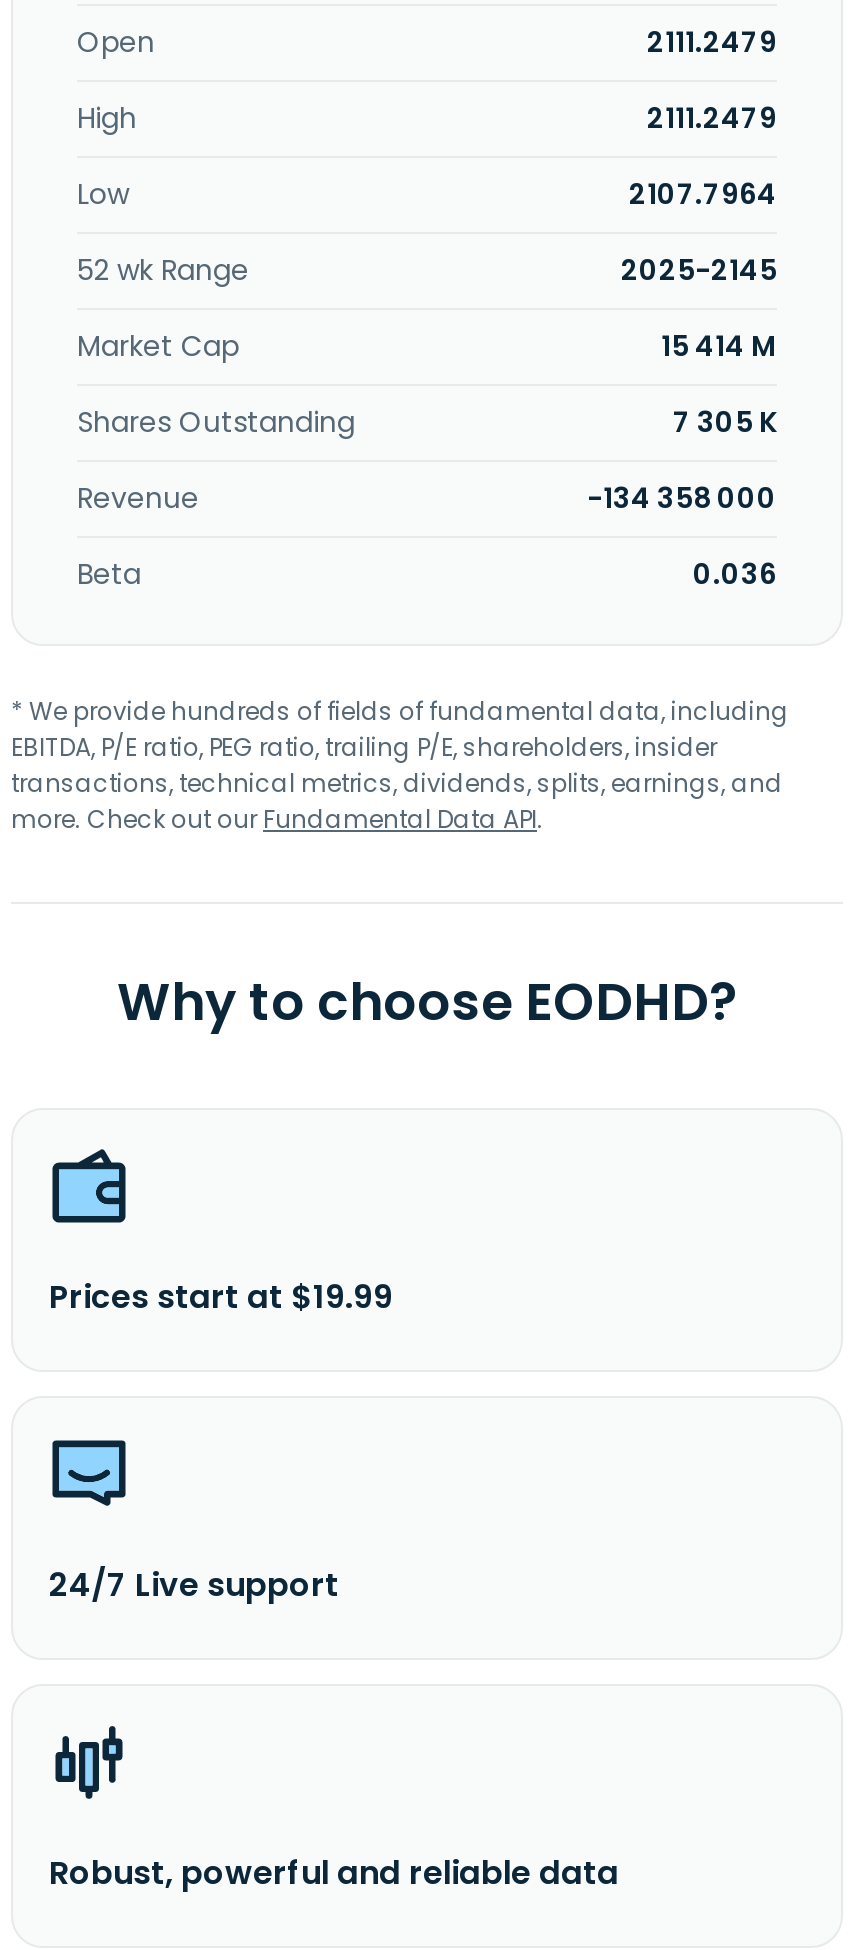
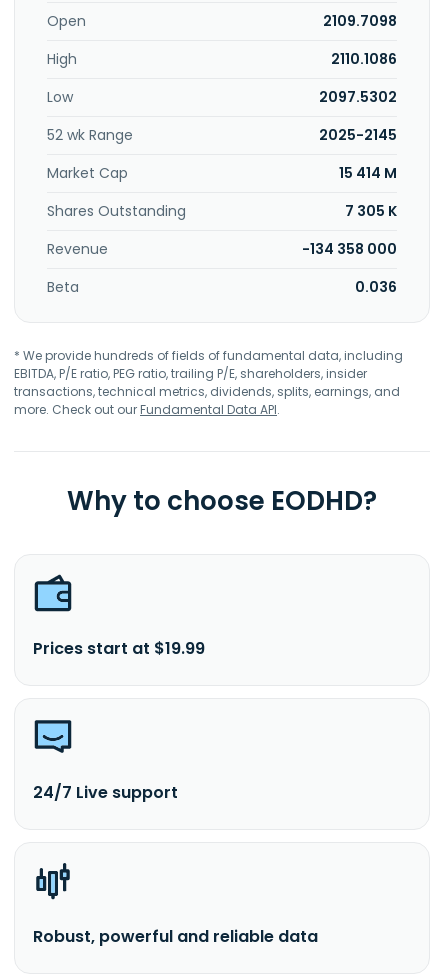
- 2111.2479
+ 2109.7098

- 2111.2479
+ 2110.1086

- 2107.7964
+ 2097.5302
